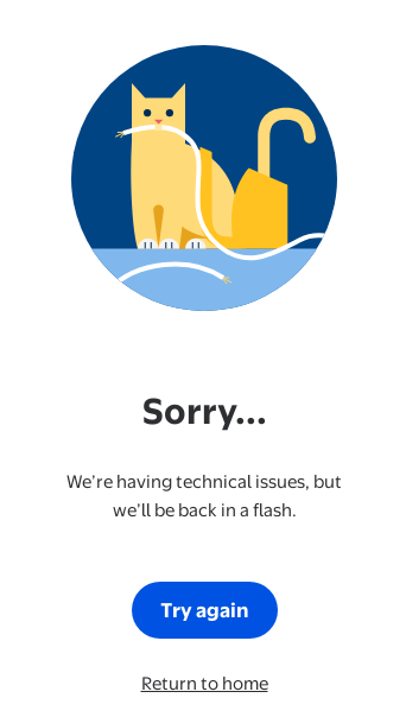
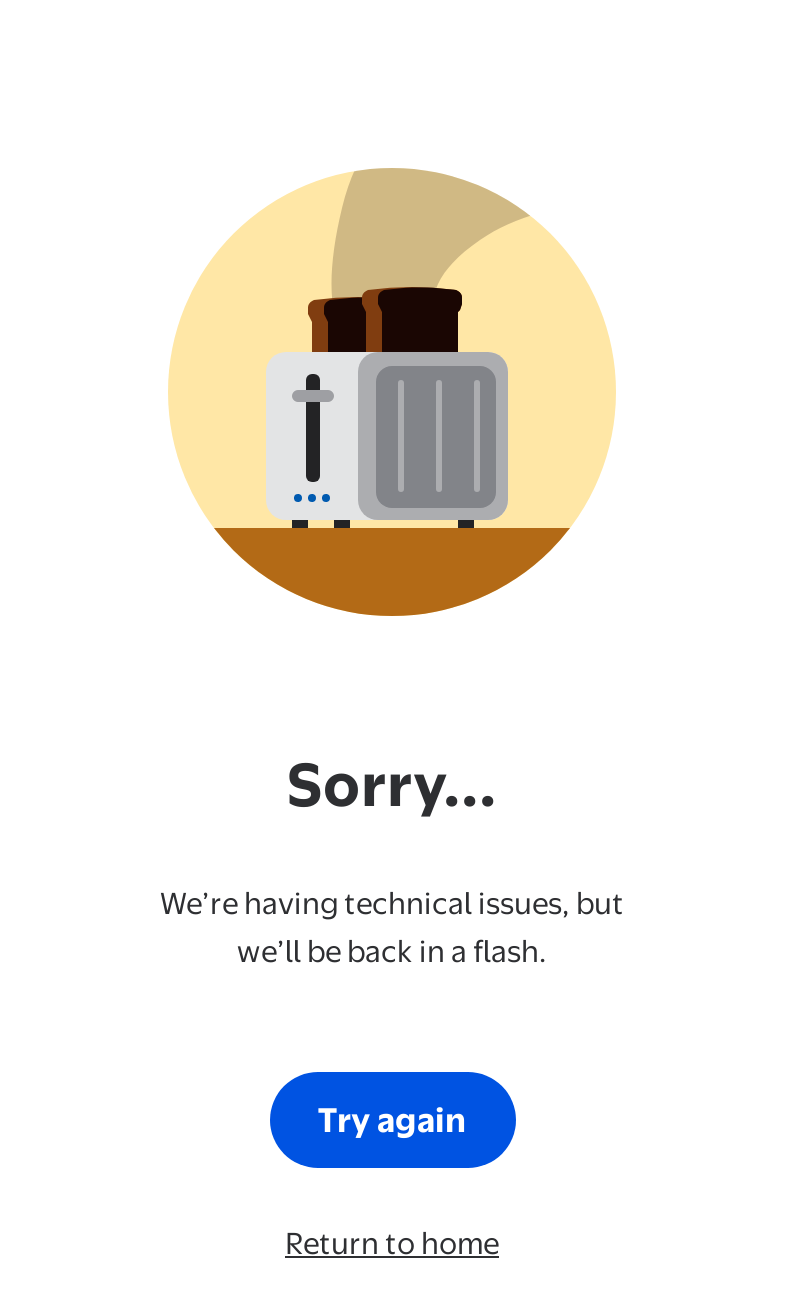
- [image]
+ [image]
